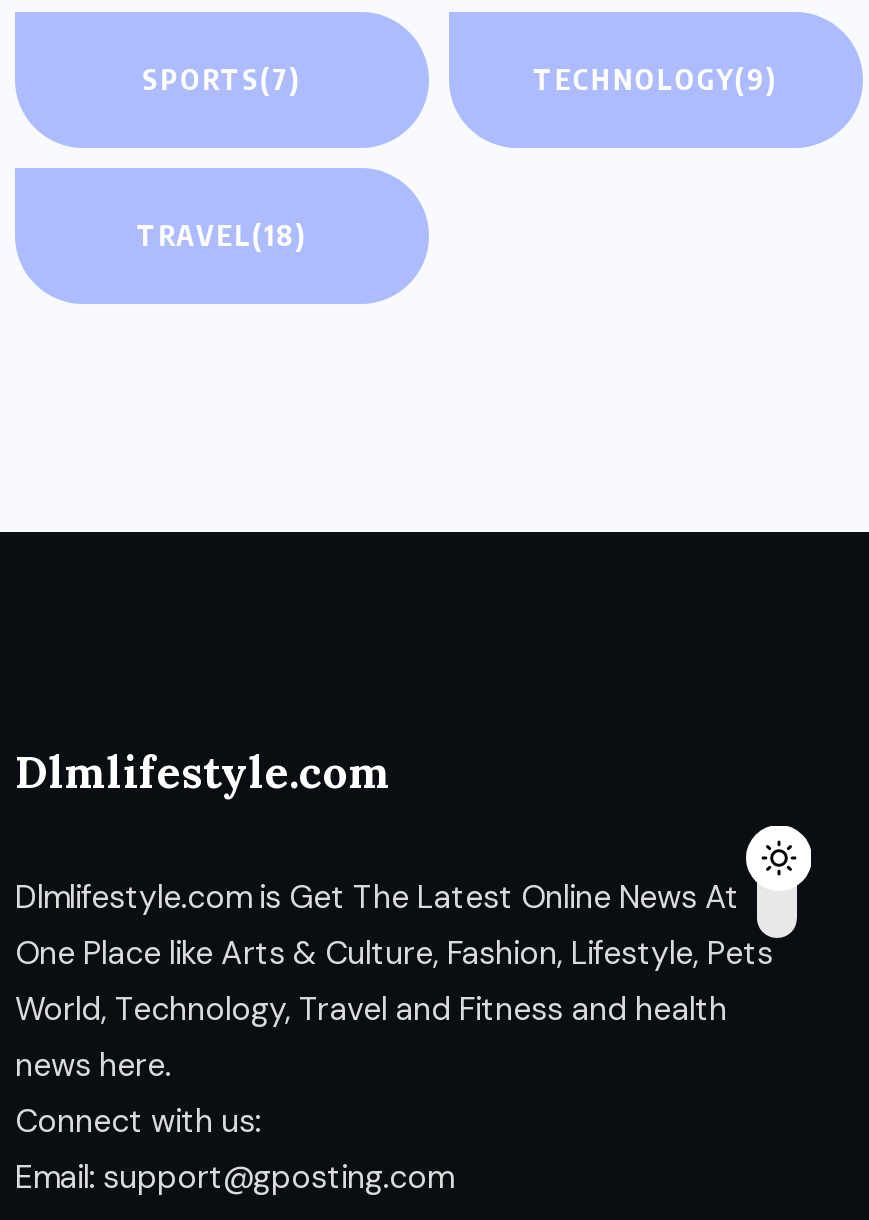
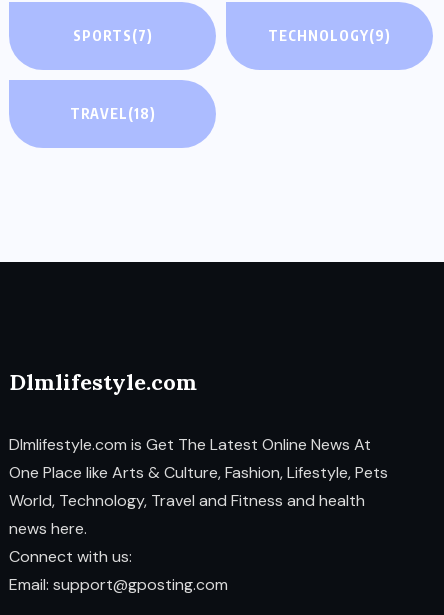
- [image]
